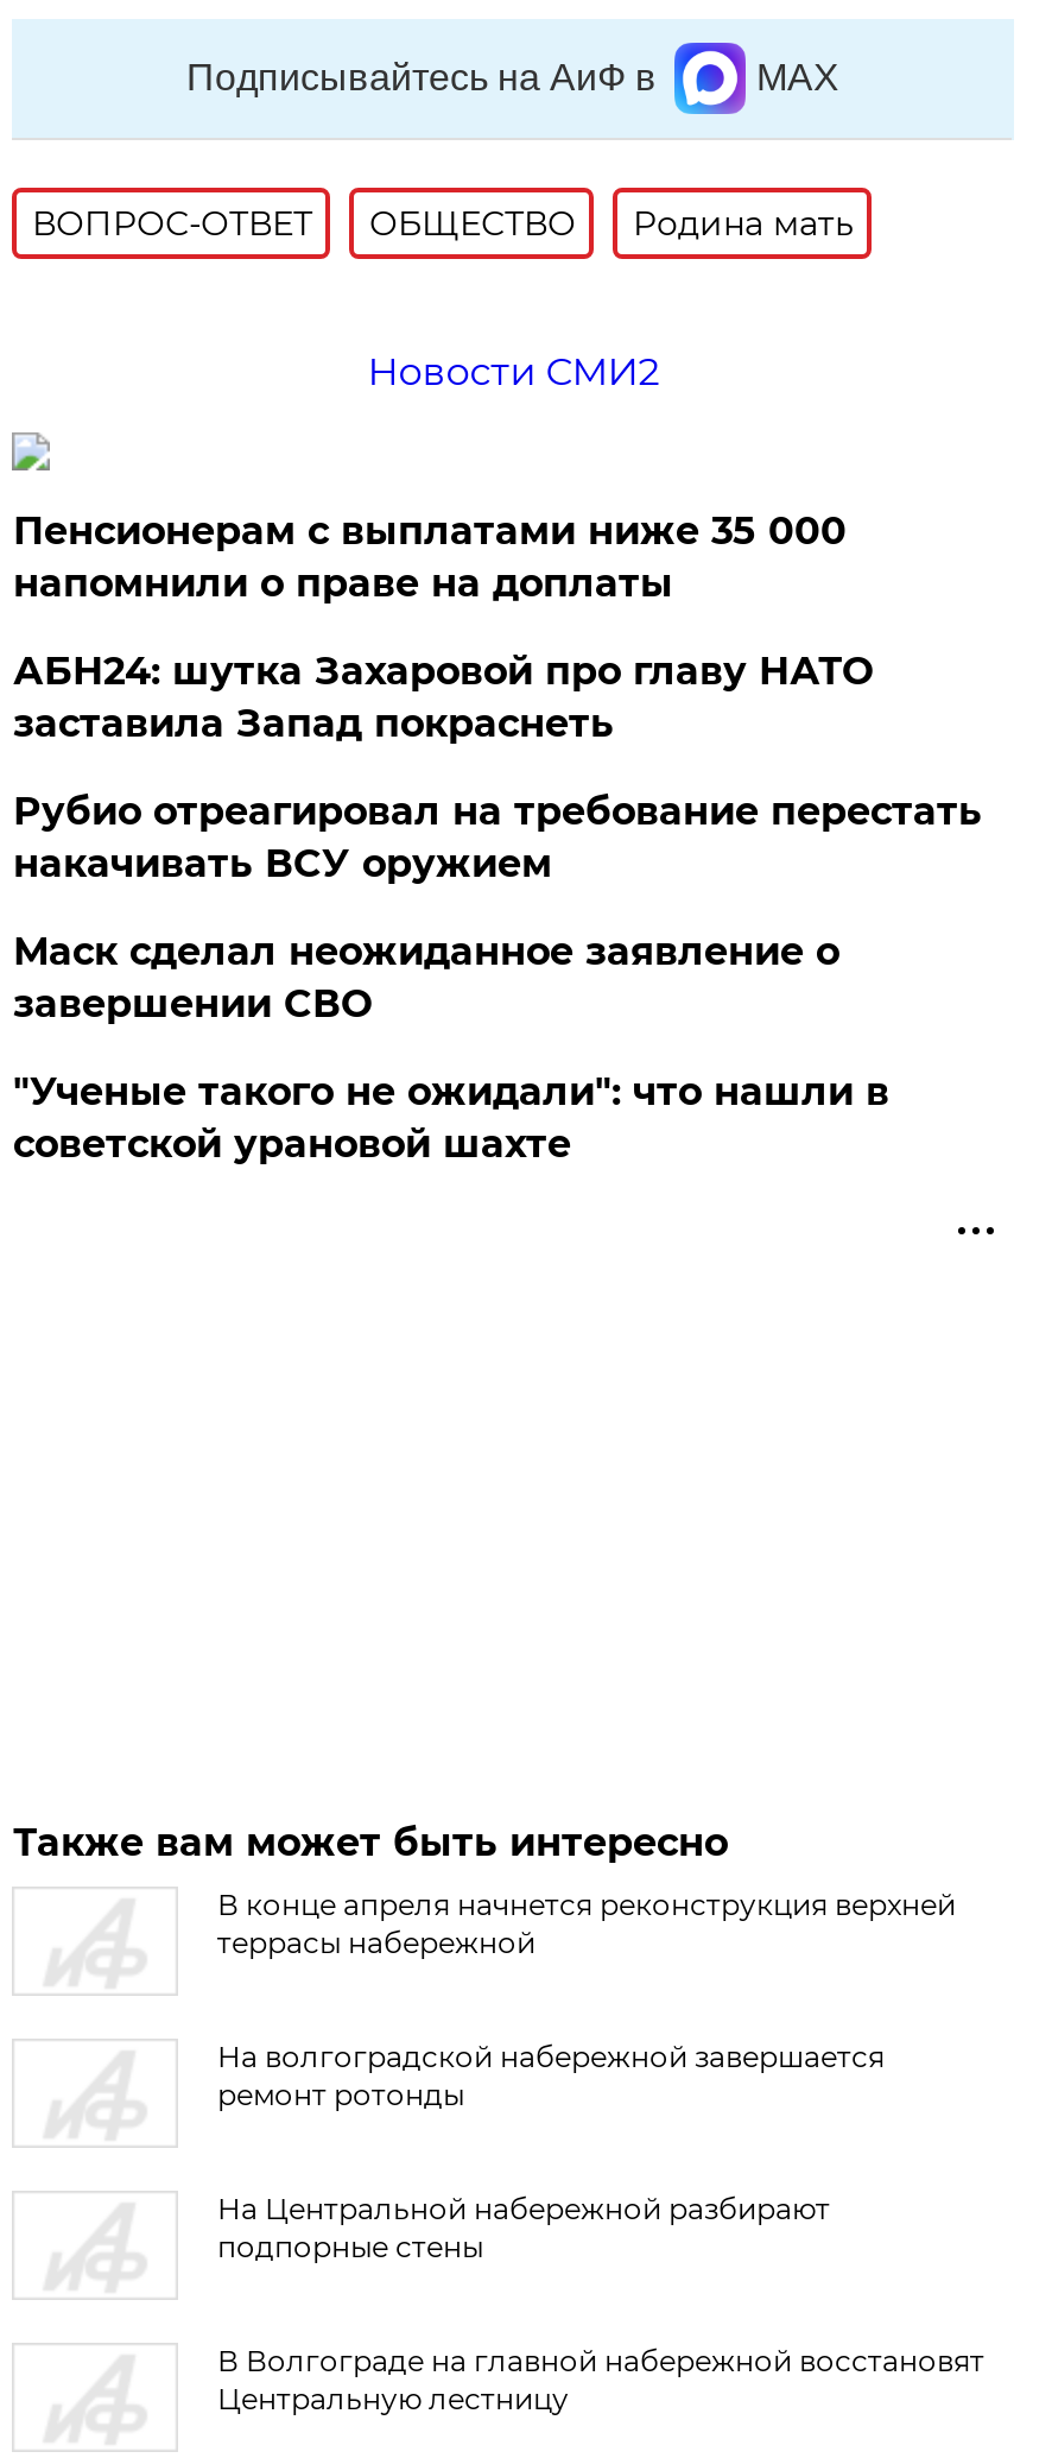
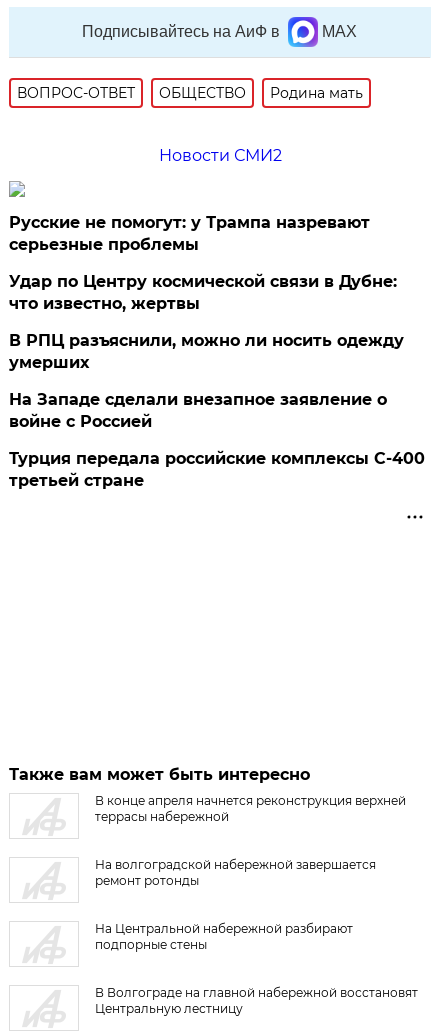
- Пенсионерам с выплатами ниже 35 000
- напомнили о праве на доплаты
+ Русские не помогут: у Трампа назревают
+ серьезные проблемы

- АБН24: шутка Захаровой про главу НАТО
- заставила Запад покраснеть
+ Удар по Центру космической связи в Дубне:
+ что известно, жертвы

- Рубио отреагировал на требование перестать
- накачивать ВСУ оружием
+ В РПЦ разъяснили, можно ли носить одежду
+ умерших

- Маск сделал неожиданное заявление о
- завершении СВО
+ На Западе сделали внезапное заявление о
+ войне с Россией

- "Ученые такого не ожидали": что нашли в
- советской урановой шахте
+ Турция передала российские комплексы С-400
+ третьей стране
